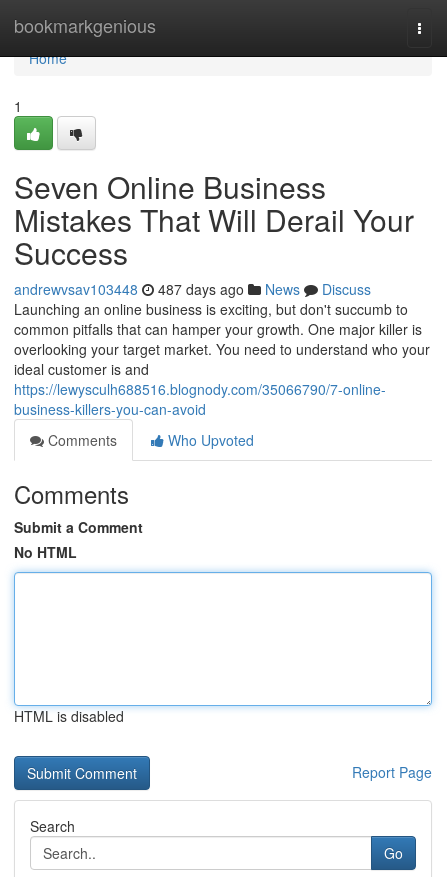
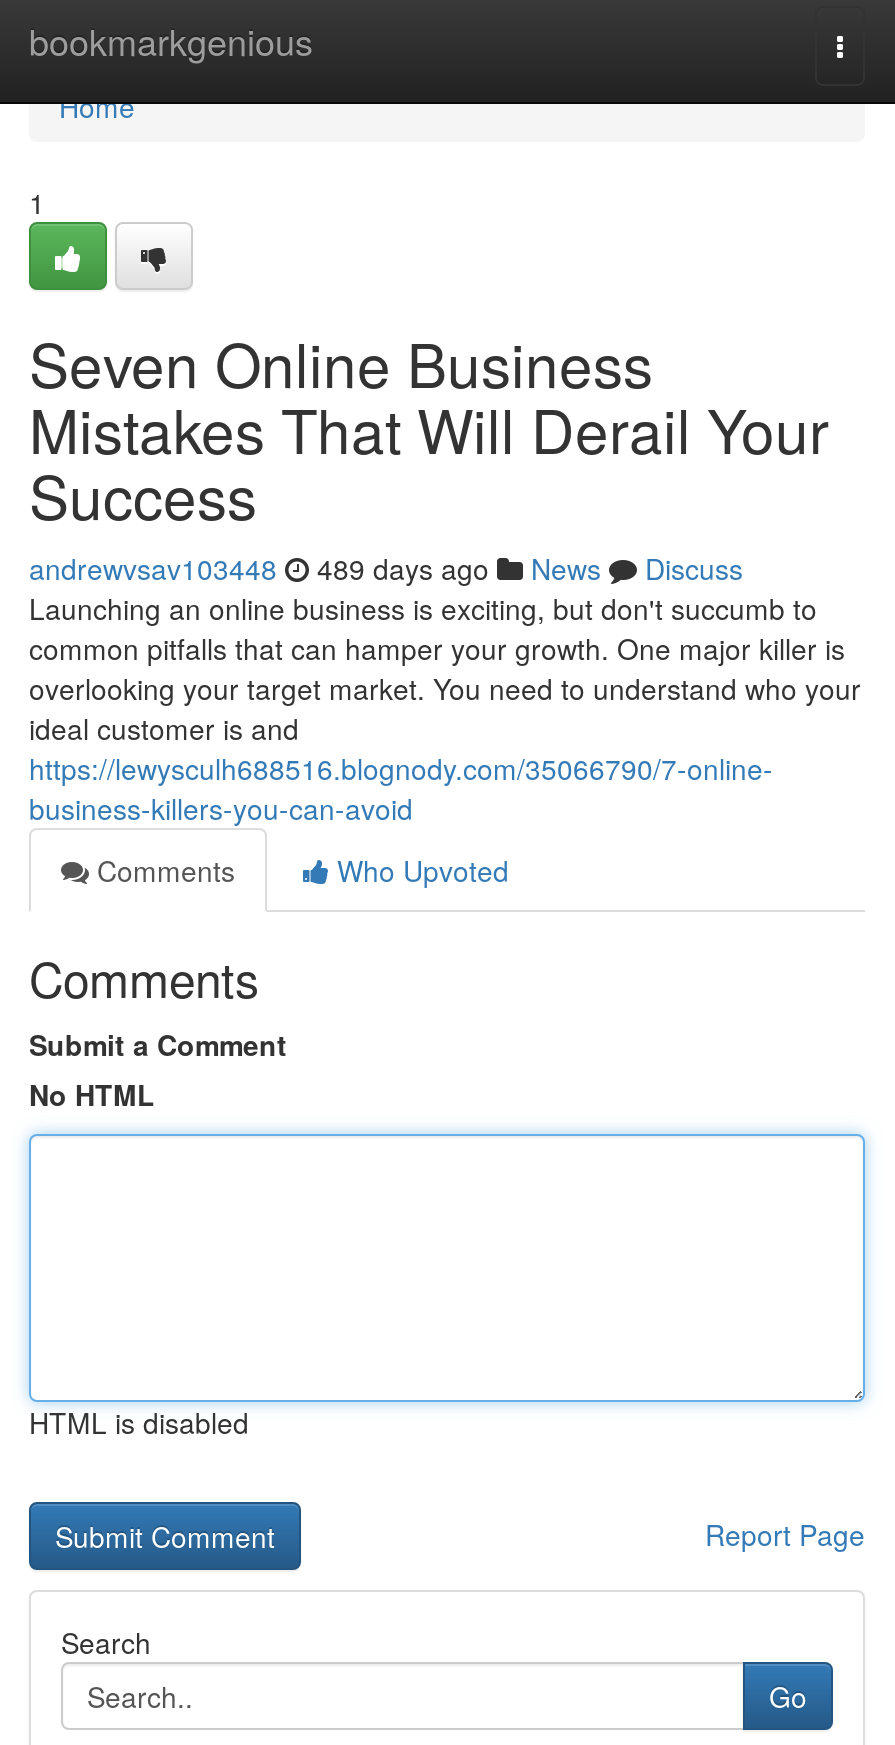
- andrewvsav103448 487 days ago News Discuss
+ andrewvsav103448 489 days ago News Discuss
